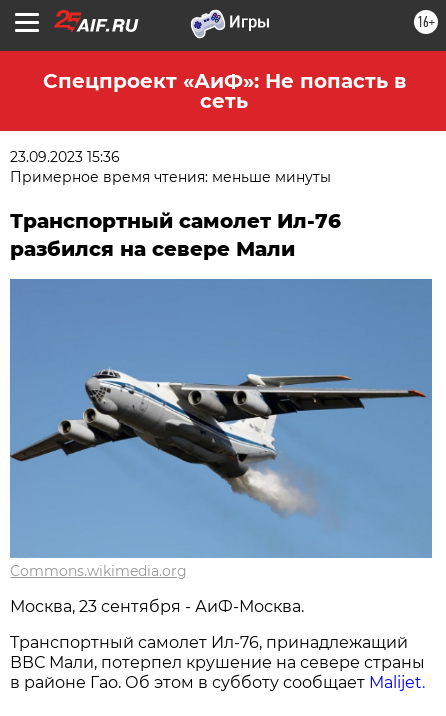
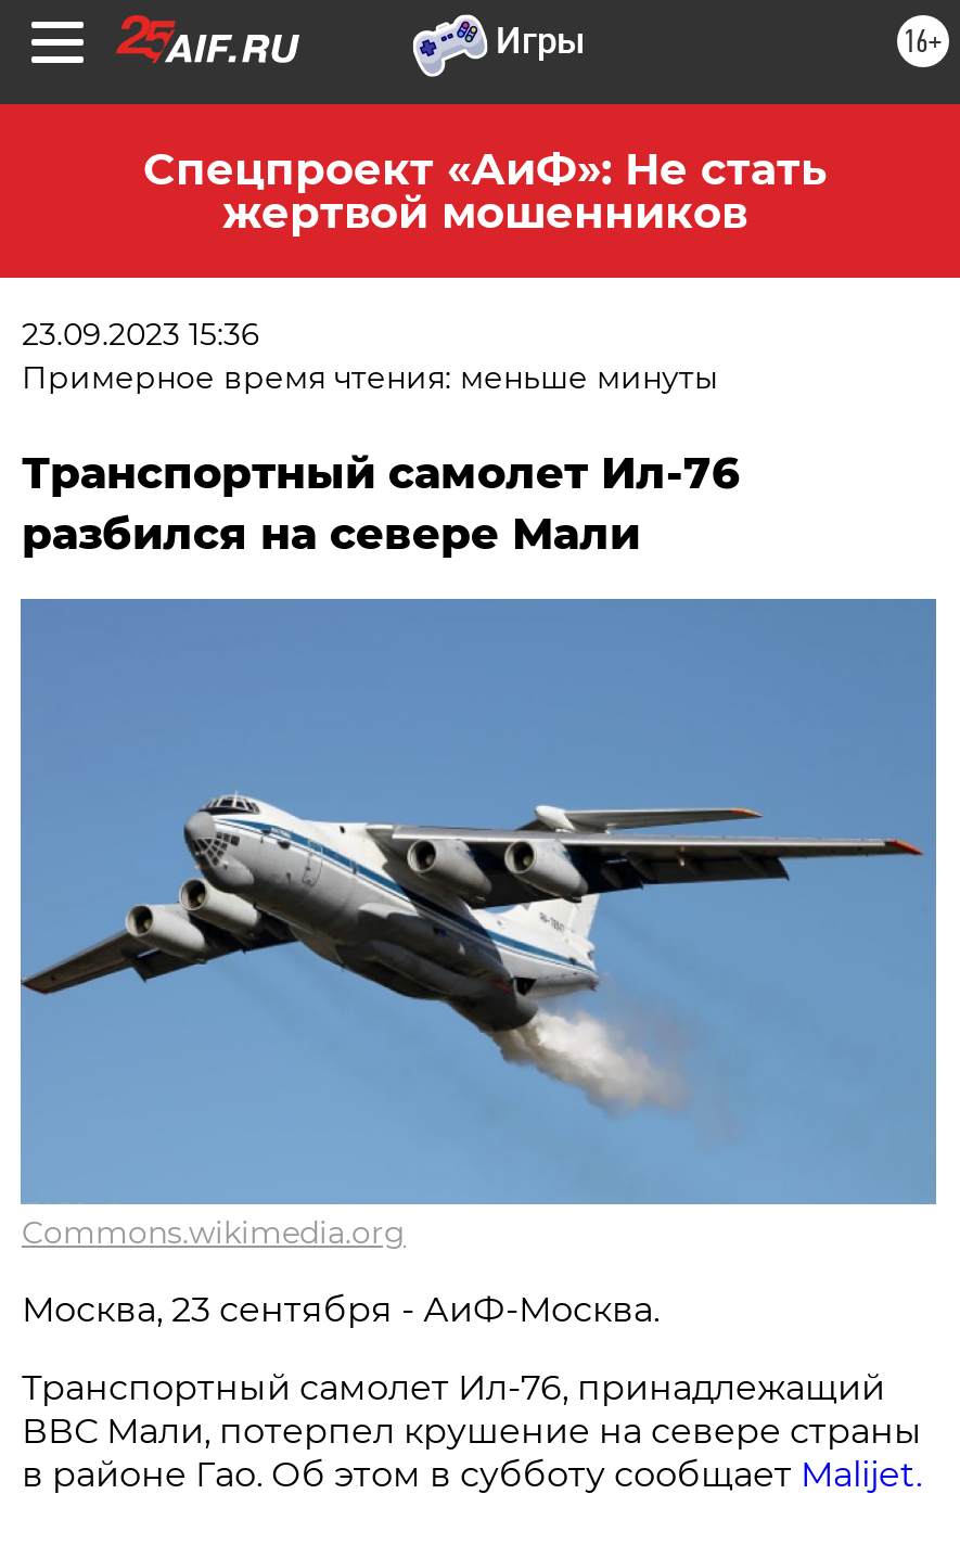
- Спецпроект «АиФ»: Не попасть в
- сеть
+ Спецпроект «АиФ»: Не стать
+ жертвой мошенников
